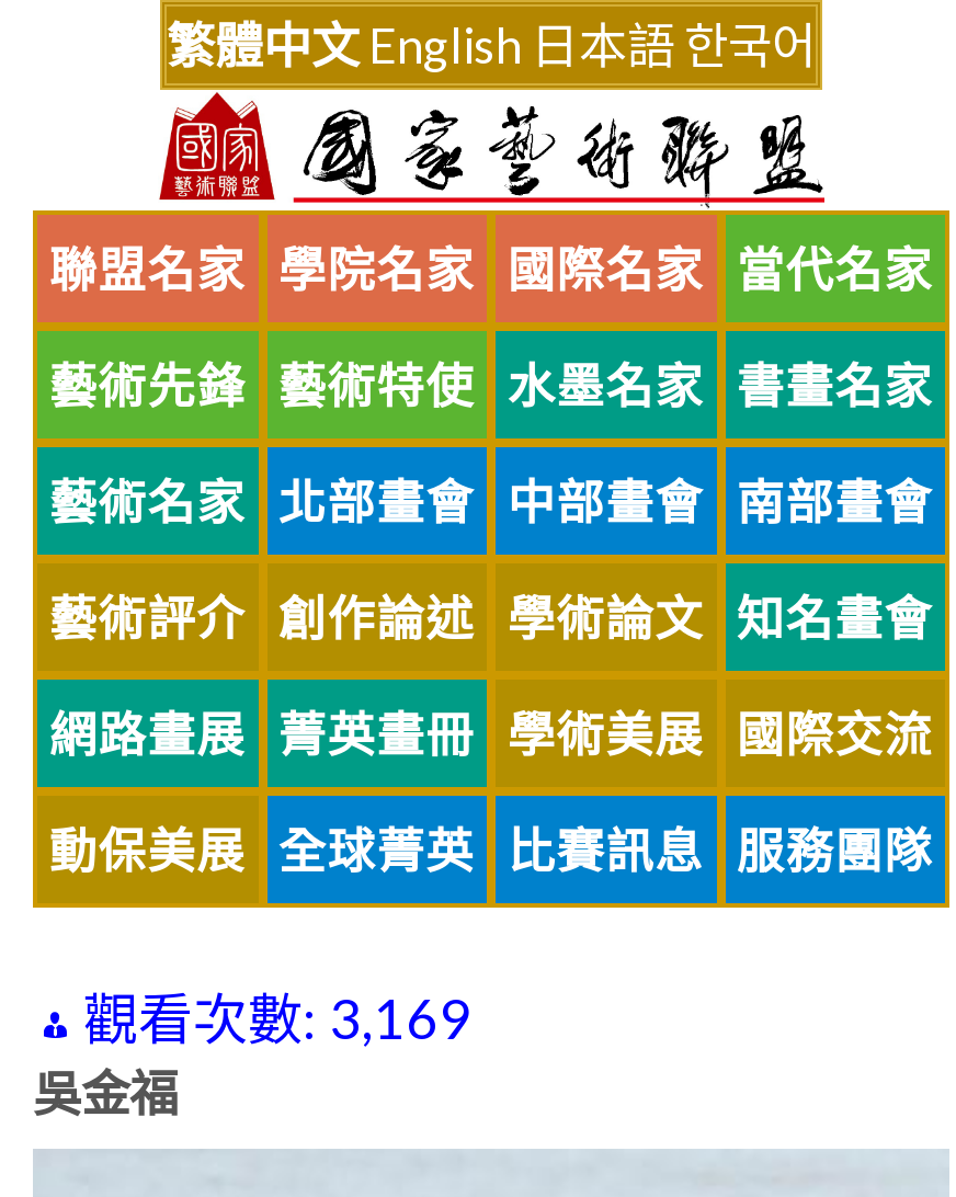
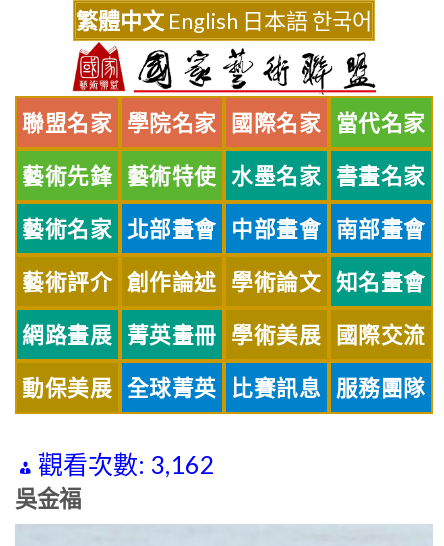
- 觀看次數: 3,169
+ 觀看次數: 3,162
